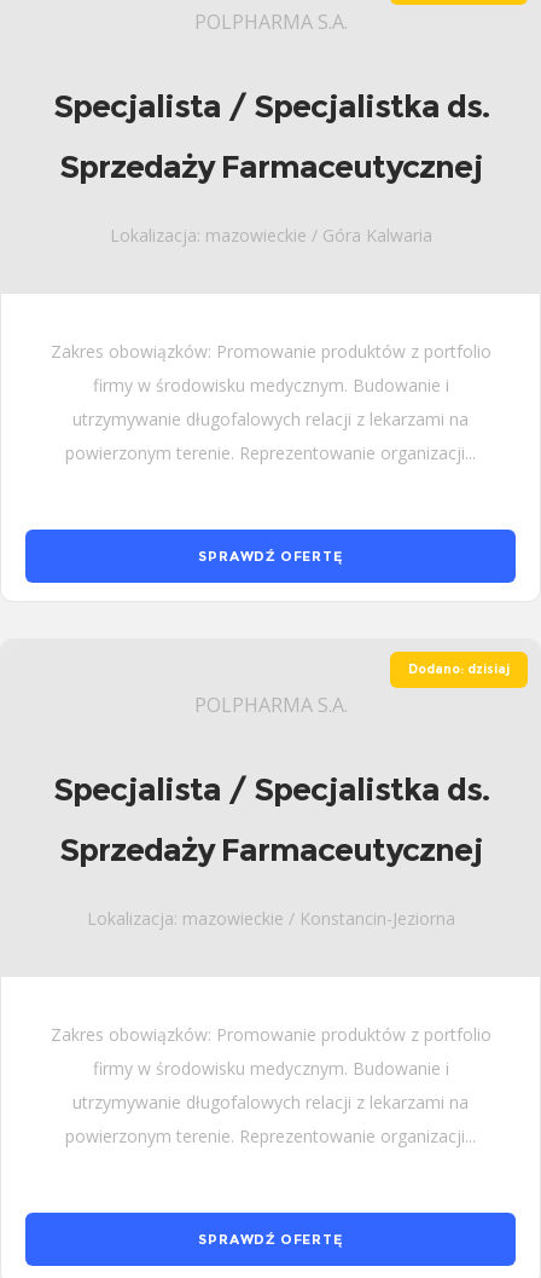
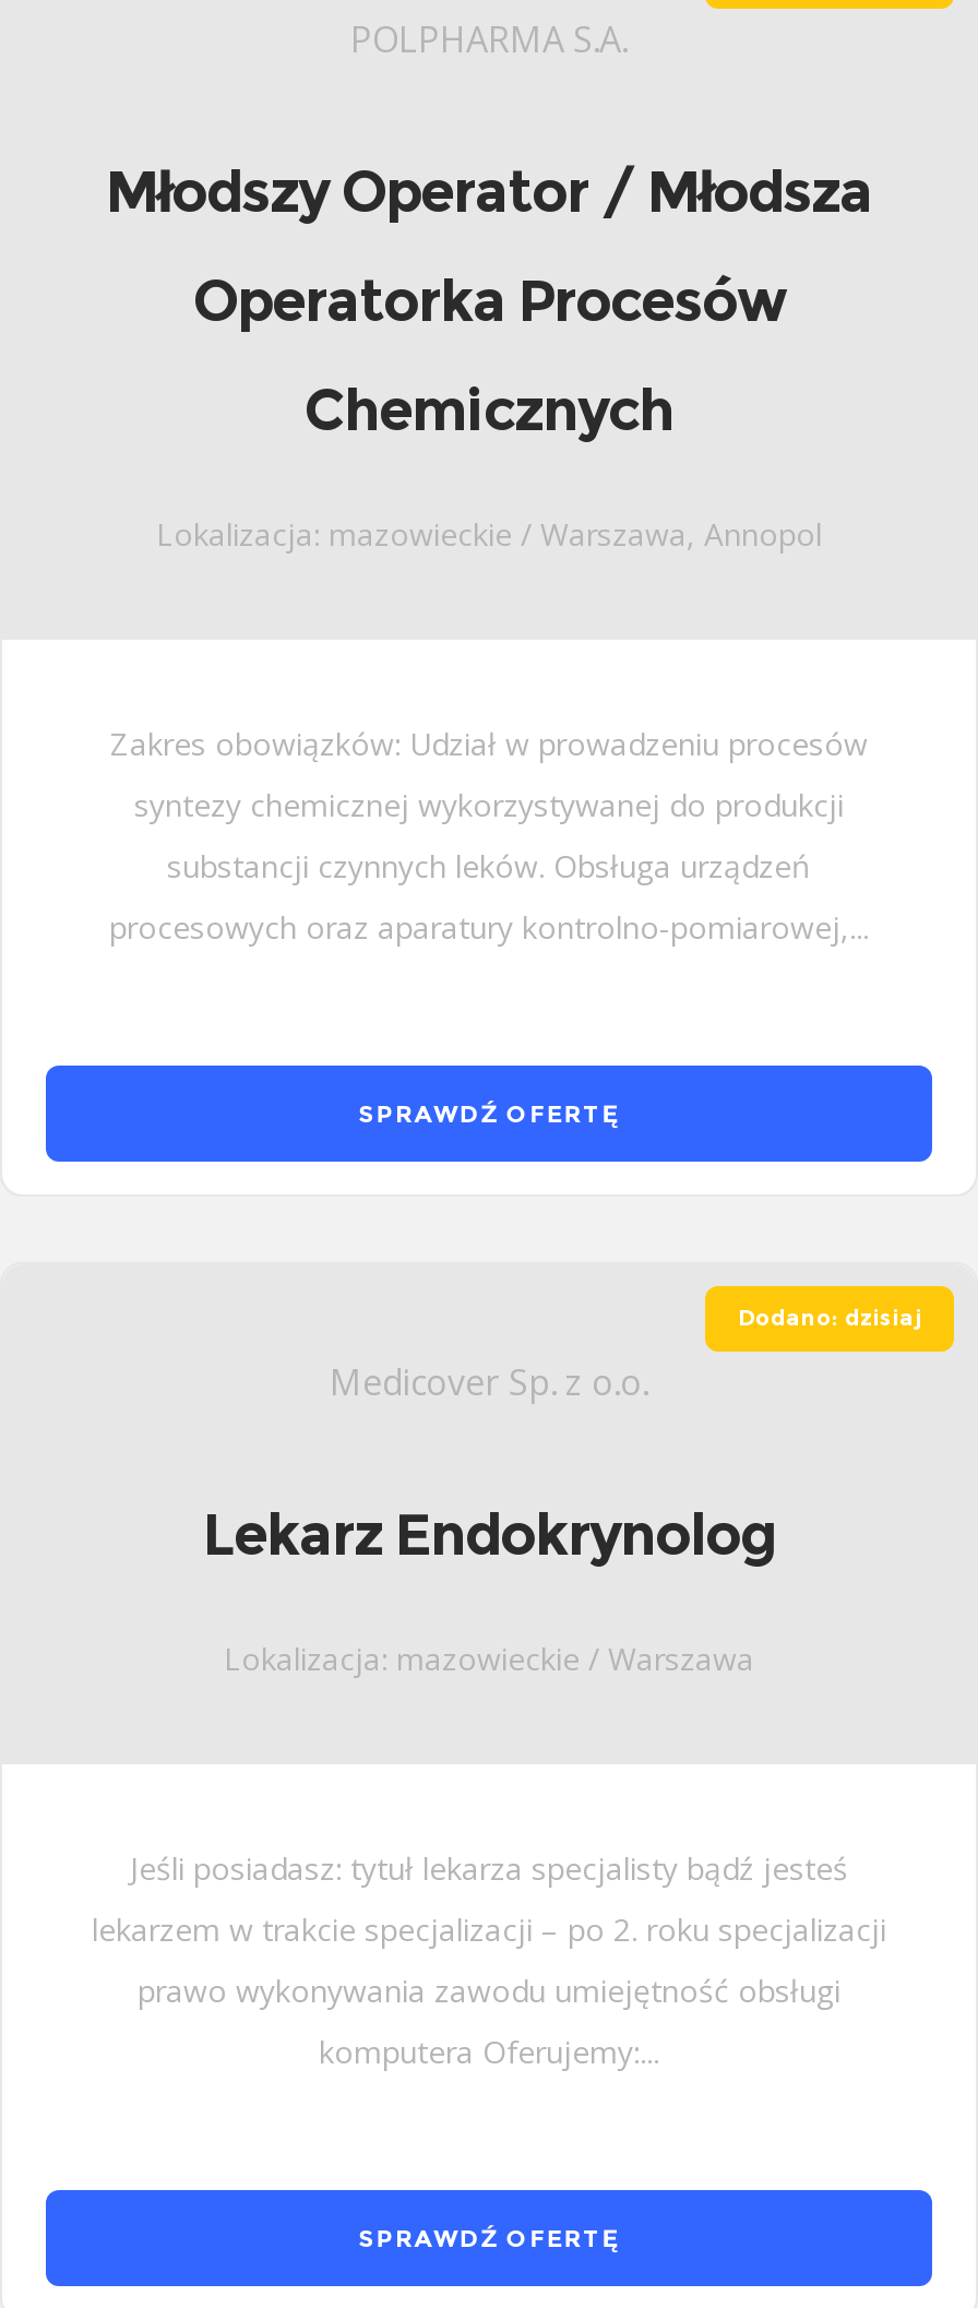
- Specjalista / Specjalistka ds.
- Sprzedaży Farmaceutycznej
- Lokalizacja: mazowieckie / Góra Kalwaria
+ Młodszy Operator / Młodsza
+ Operatorka Procesów
+ Chemicznych
+ Lokalizacja: mazowieckie / Warszawa, Annopol

- Zakres obowiązków: Promowanie produktów z portfolio
- firmy w środowisku medycznym. Budowanie i
- utrzymywanie długofalowych relacji z lekarzami na
- powierzonym terenie. Reprezentowanie organizacji...
+ Zakres obowiązków: Udział w prowadzeniu procesów
+ syntezy chemicznej wykorzystywanej do produkcji
+ substancji czynnych leków. Obsługa urządzeń
+ procesowych oraz aparatury kontrolno-pomiarowej,...

moved down: SPRAWDŹ OFERTĘ | Dodano: dzisiaj

- POLPHARMA S.A.
- Specjalista / Specjalistka ds.
- Sprzedaży Farmaceutycznej
- Lokalizacja: mazowieckie / Konstancin-Jeziorna
+ Medicover Sp. z o.o.
+ Lekarz Endokrynolog
+ Lokalizacja: mazowieckie / Warszawa

- Zakres obowiązków: Promowanie produktów z portfolio
- firmy w środowisku medycznym. Budowanie i
- utrzymywanie długofalowych relacji z lekarzami na
- powierzonym terenie. Reprezentowanie organizacji...
+ Jeśli posiadasz: tytuł lekarza specjalisty bądź jesteś
+ lekarzem w trakcie specjalizacji – po 2. roku specjalizacji
+ prawo wykonywania zawodu umiejętność obsługi
+ komputera Oferujemy:...
